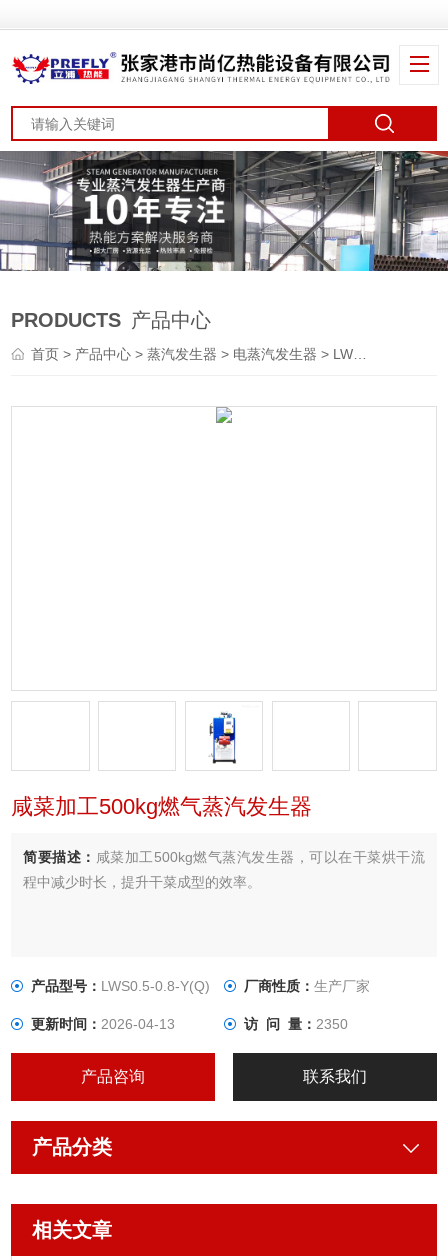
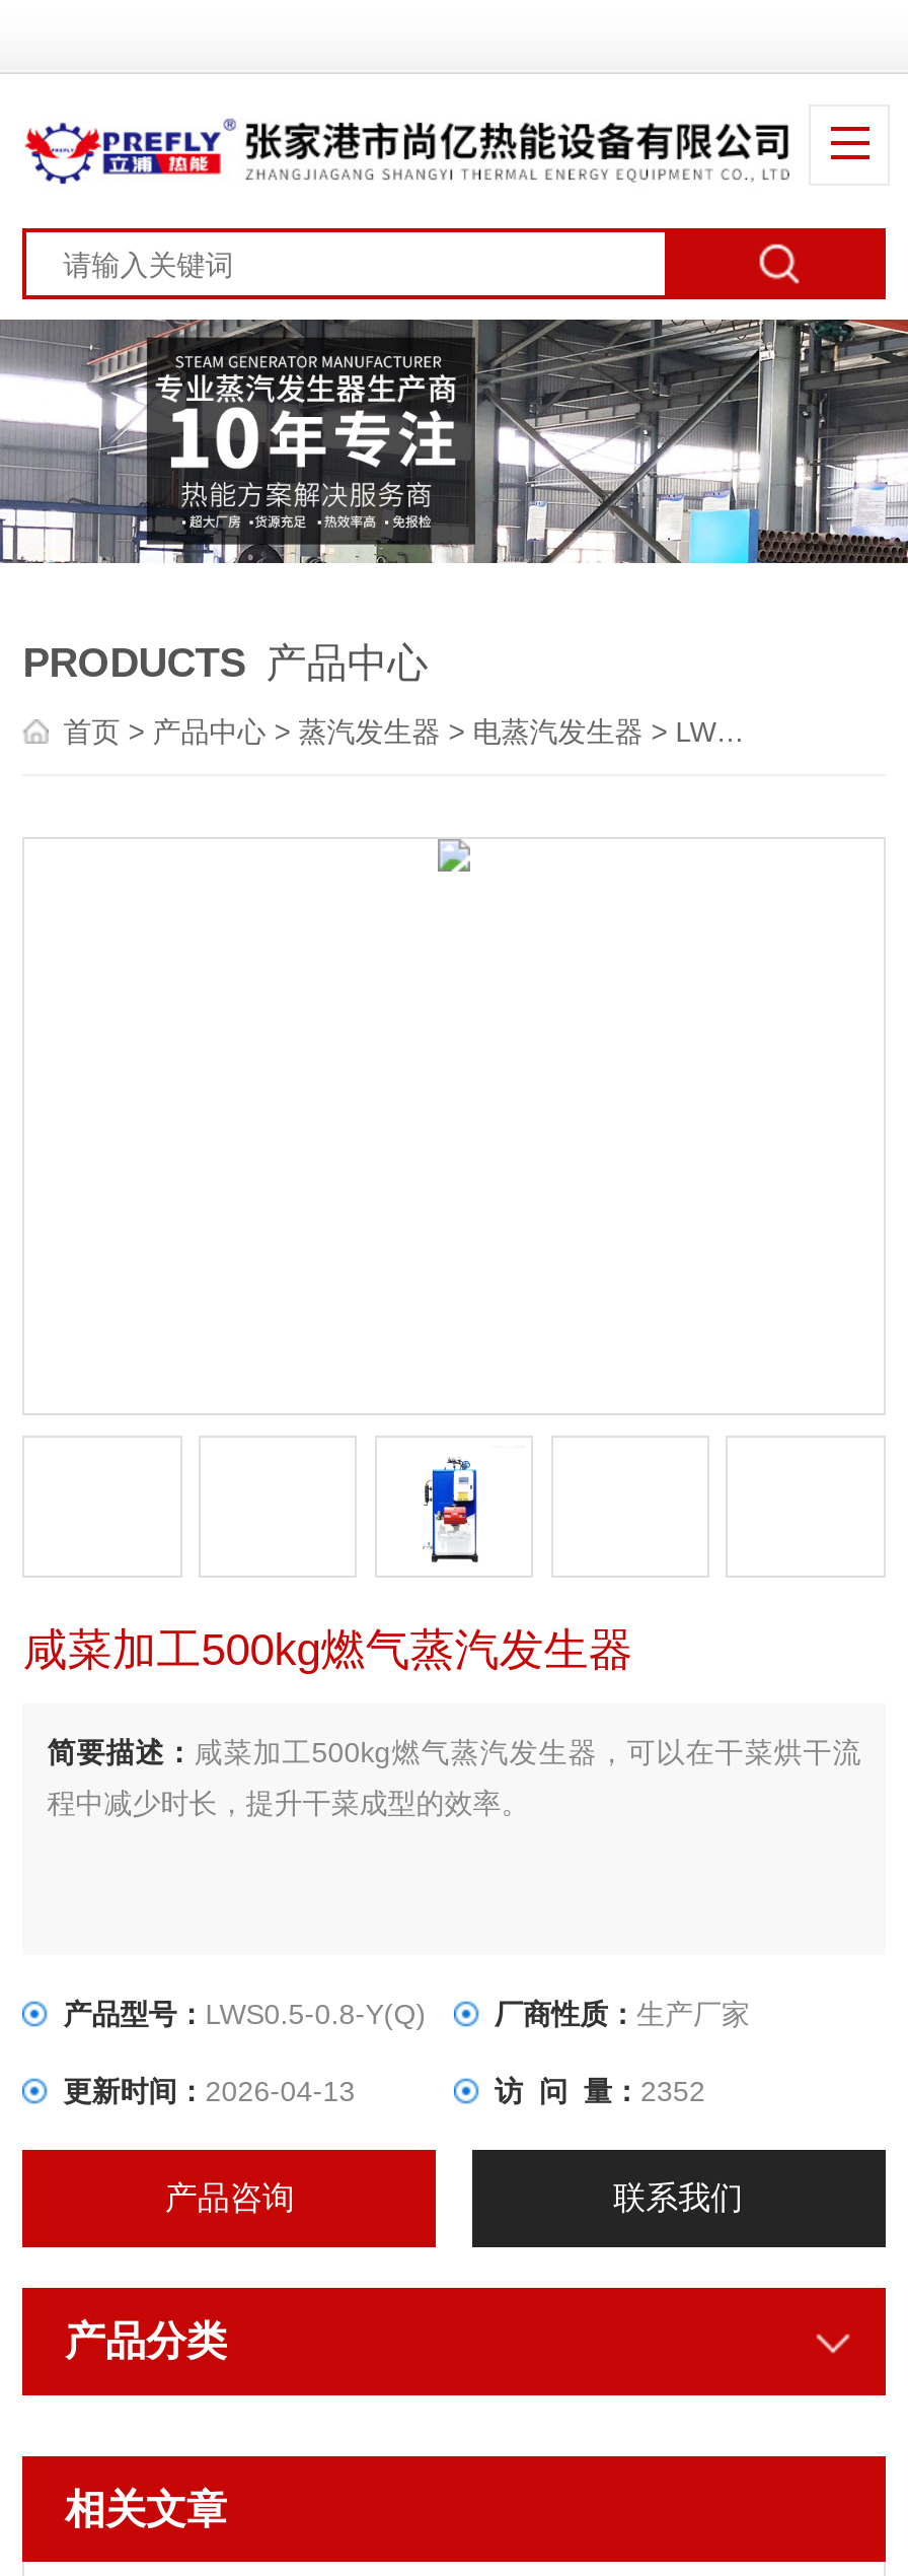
- 访 问 量：2350
+ 访 问 量：2352
